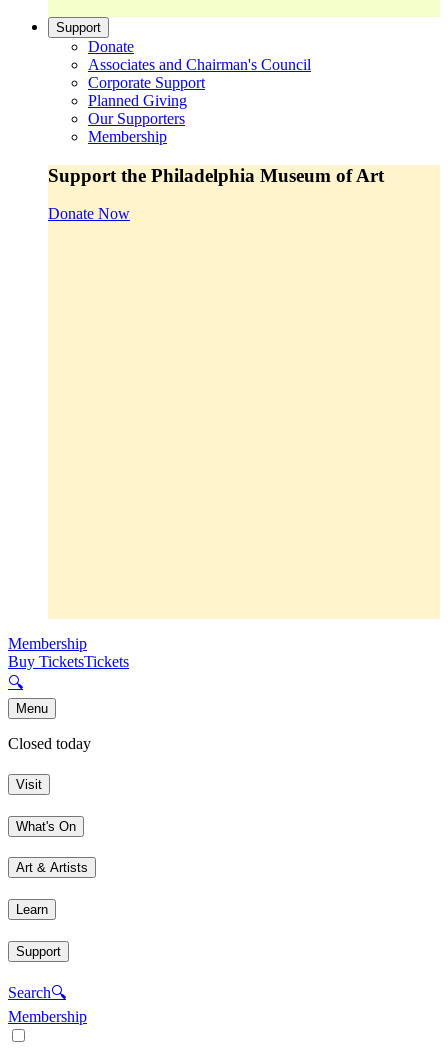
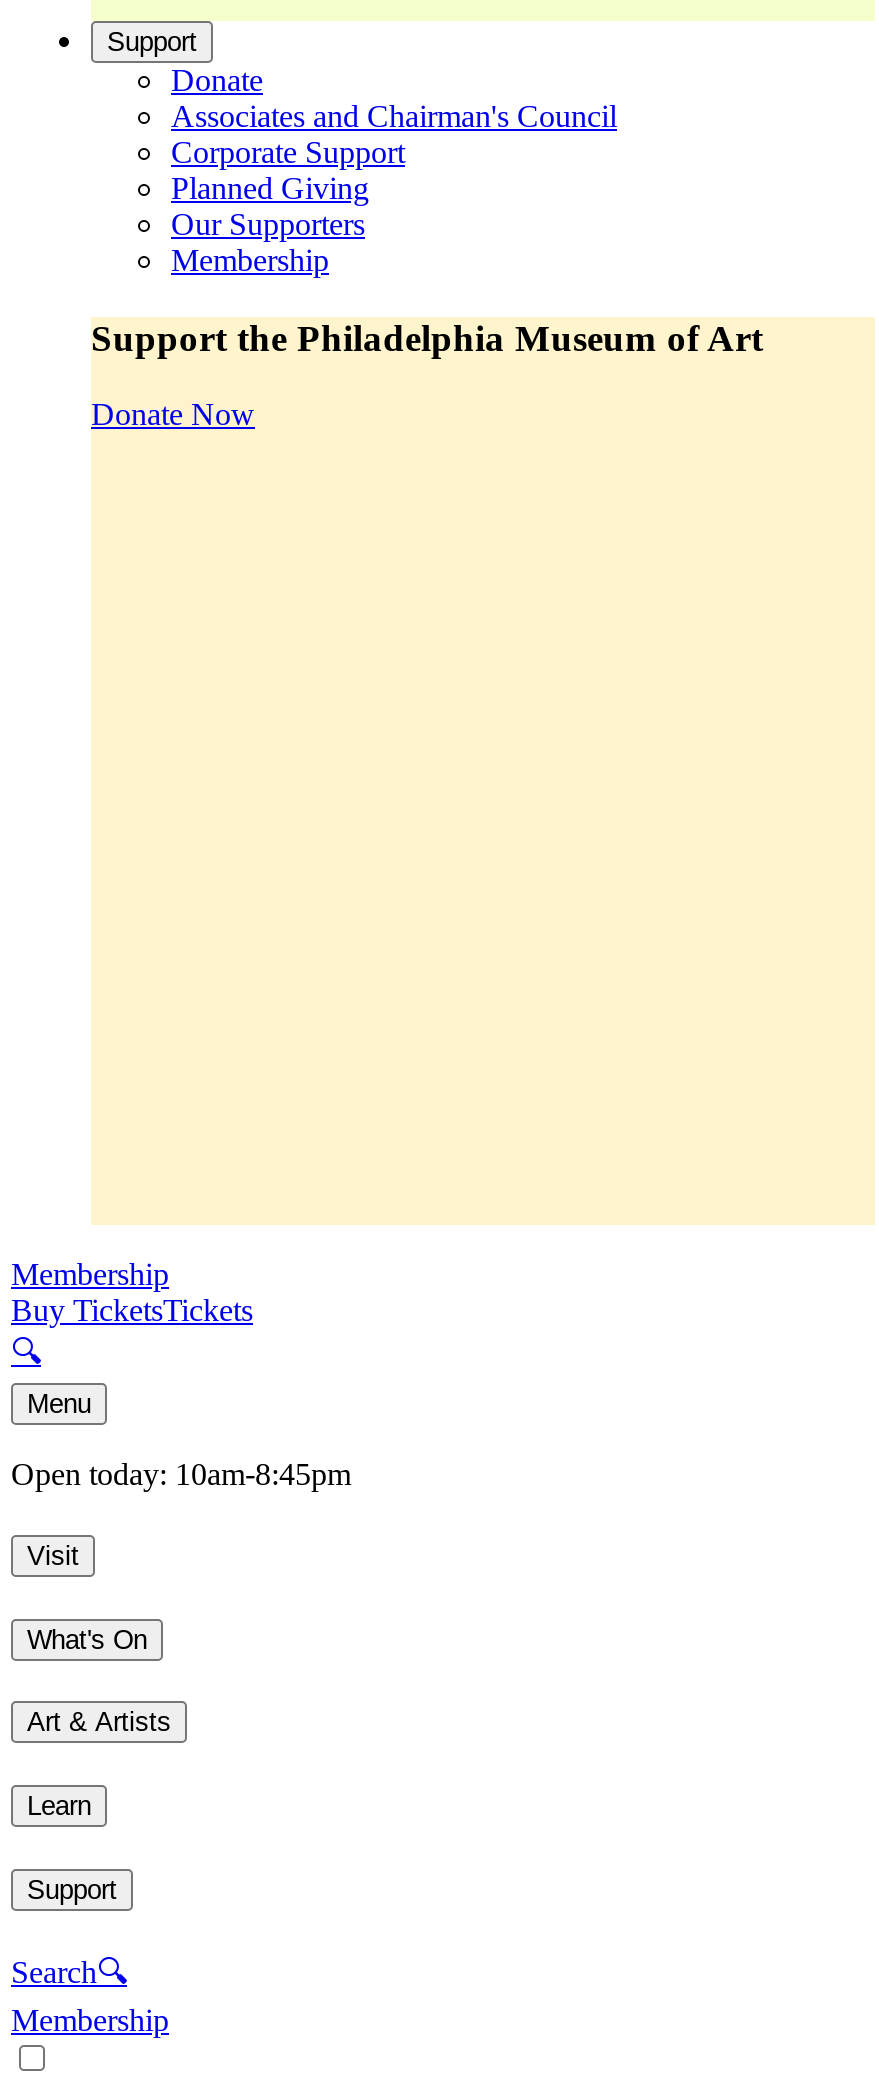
- Closed today
+ Open today: 10am-8:45pm
